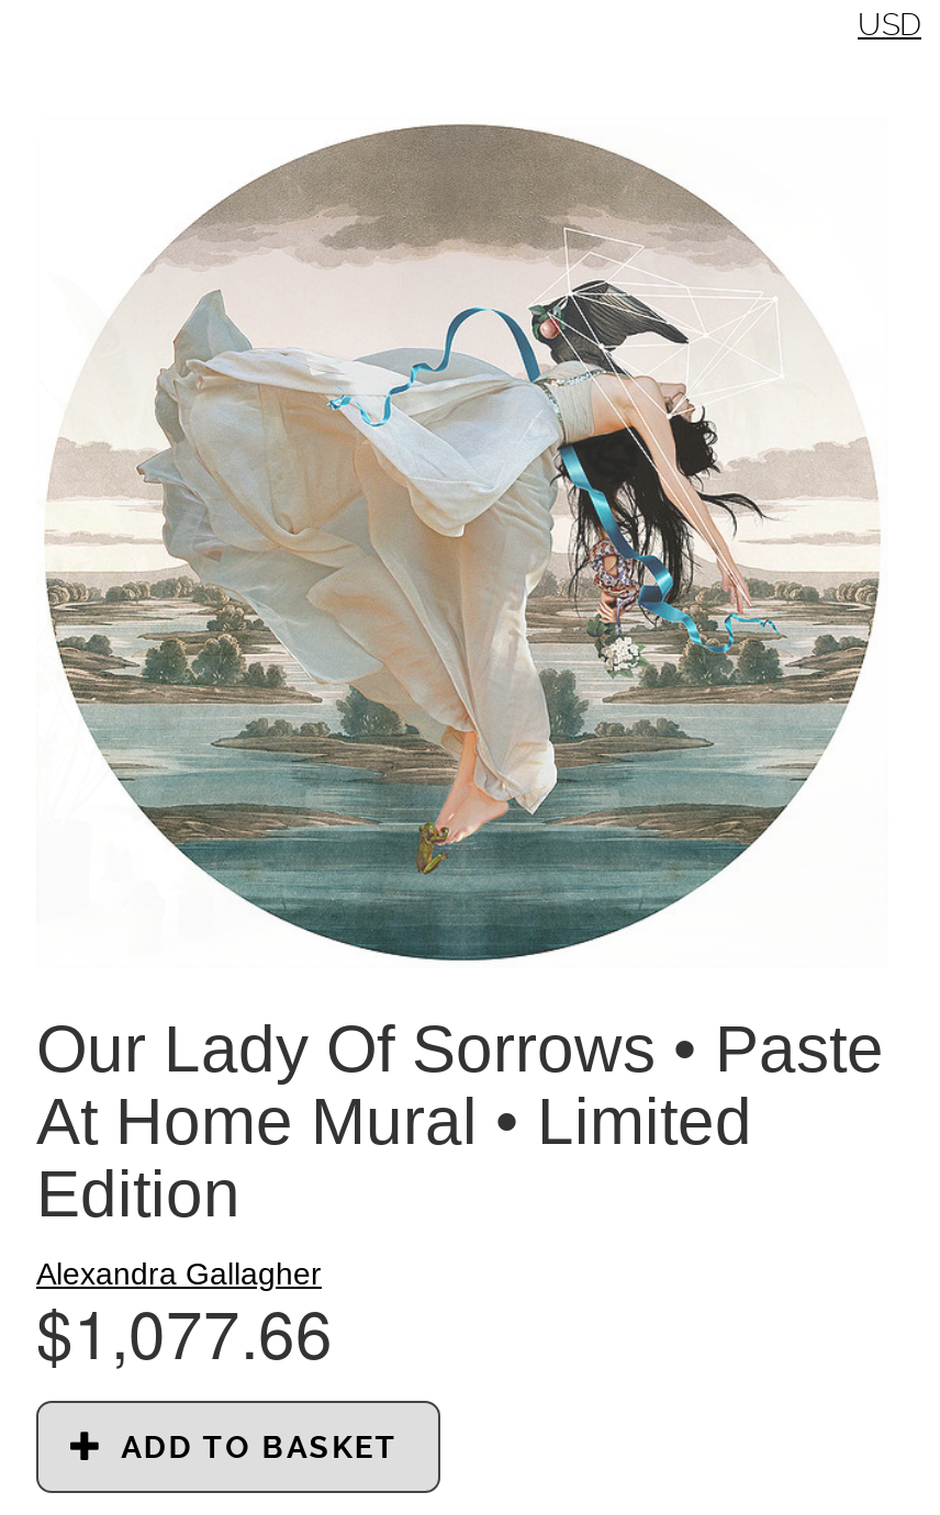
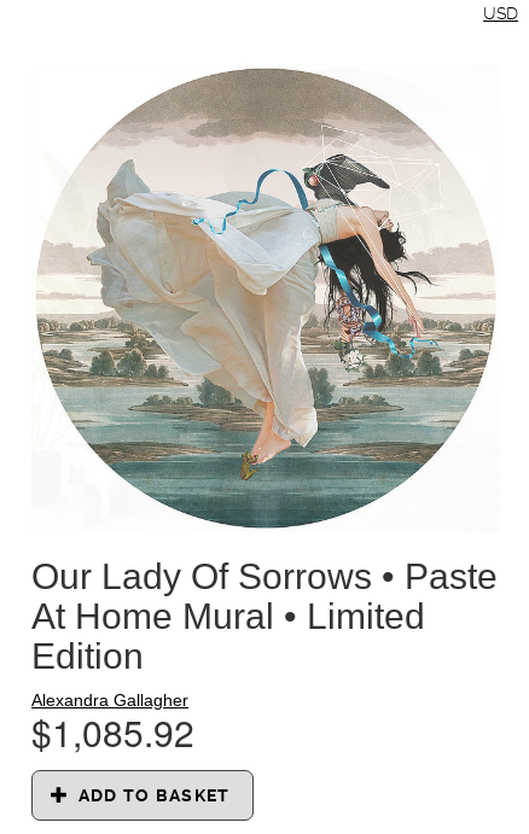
- $1,077.66
+ $1,085.92
